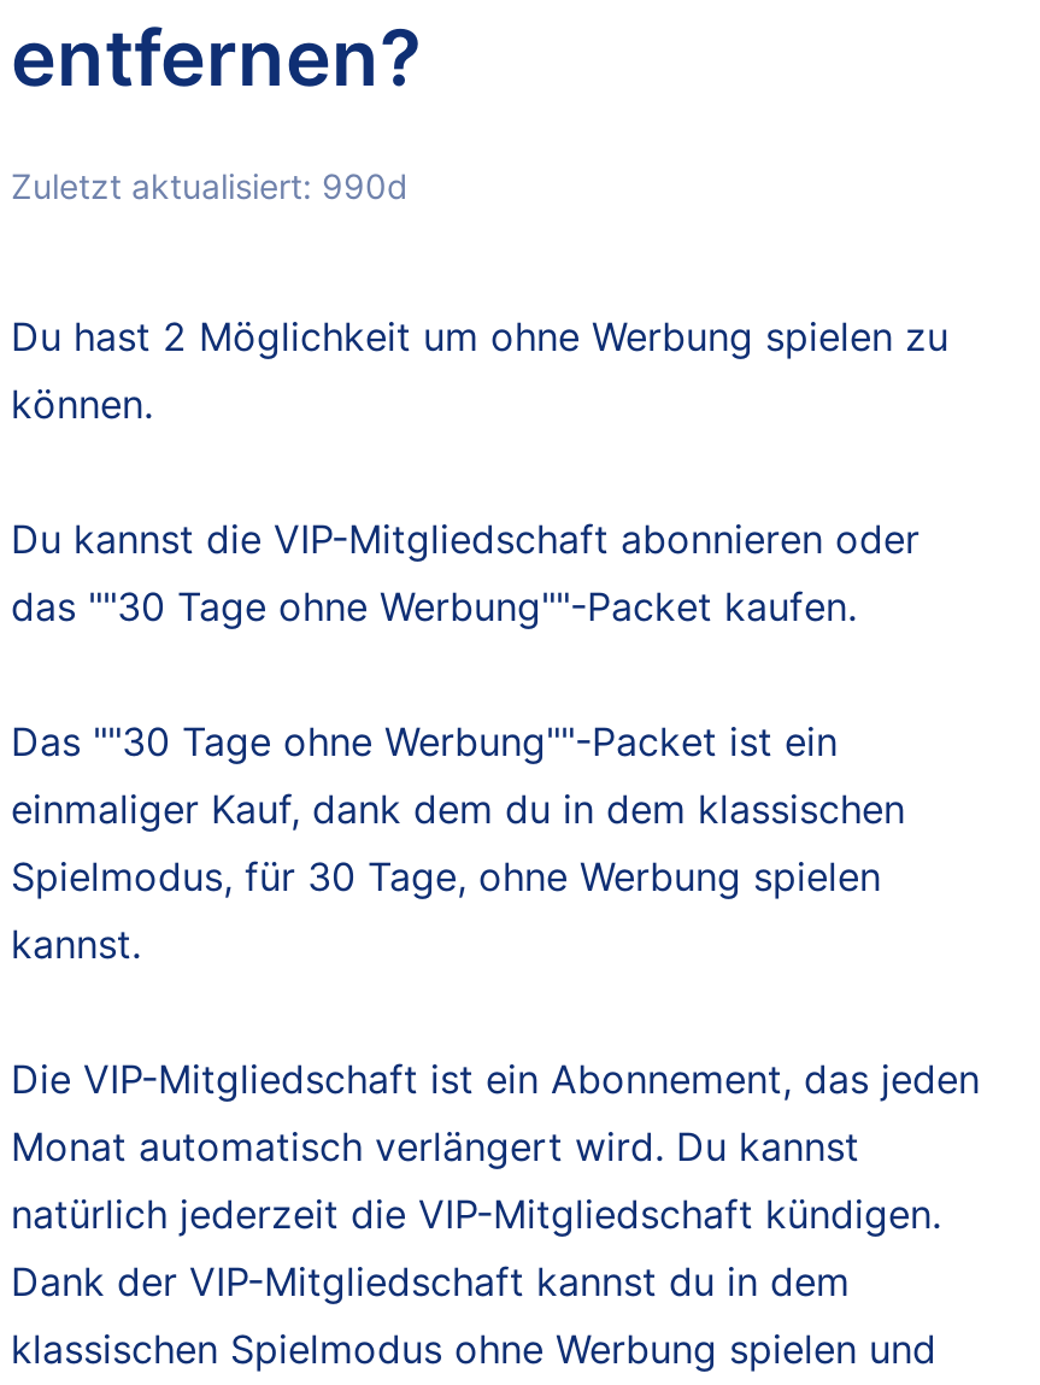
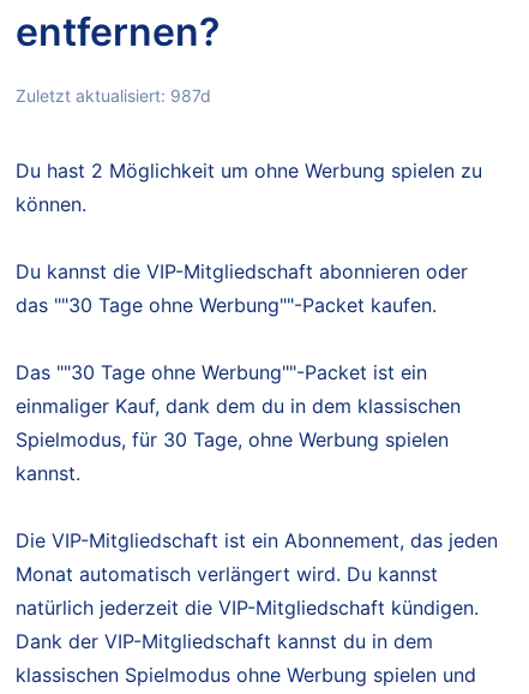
- Zuletzt aktualisiert: 990d
+ Zuletzt aktualisiert: 987d
